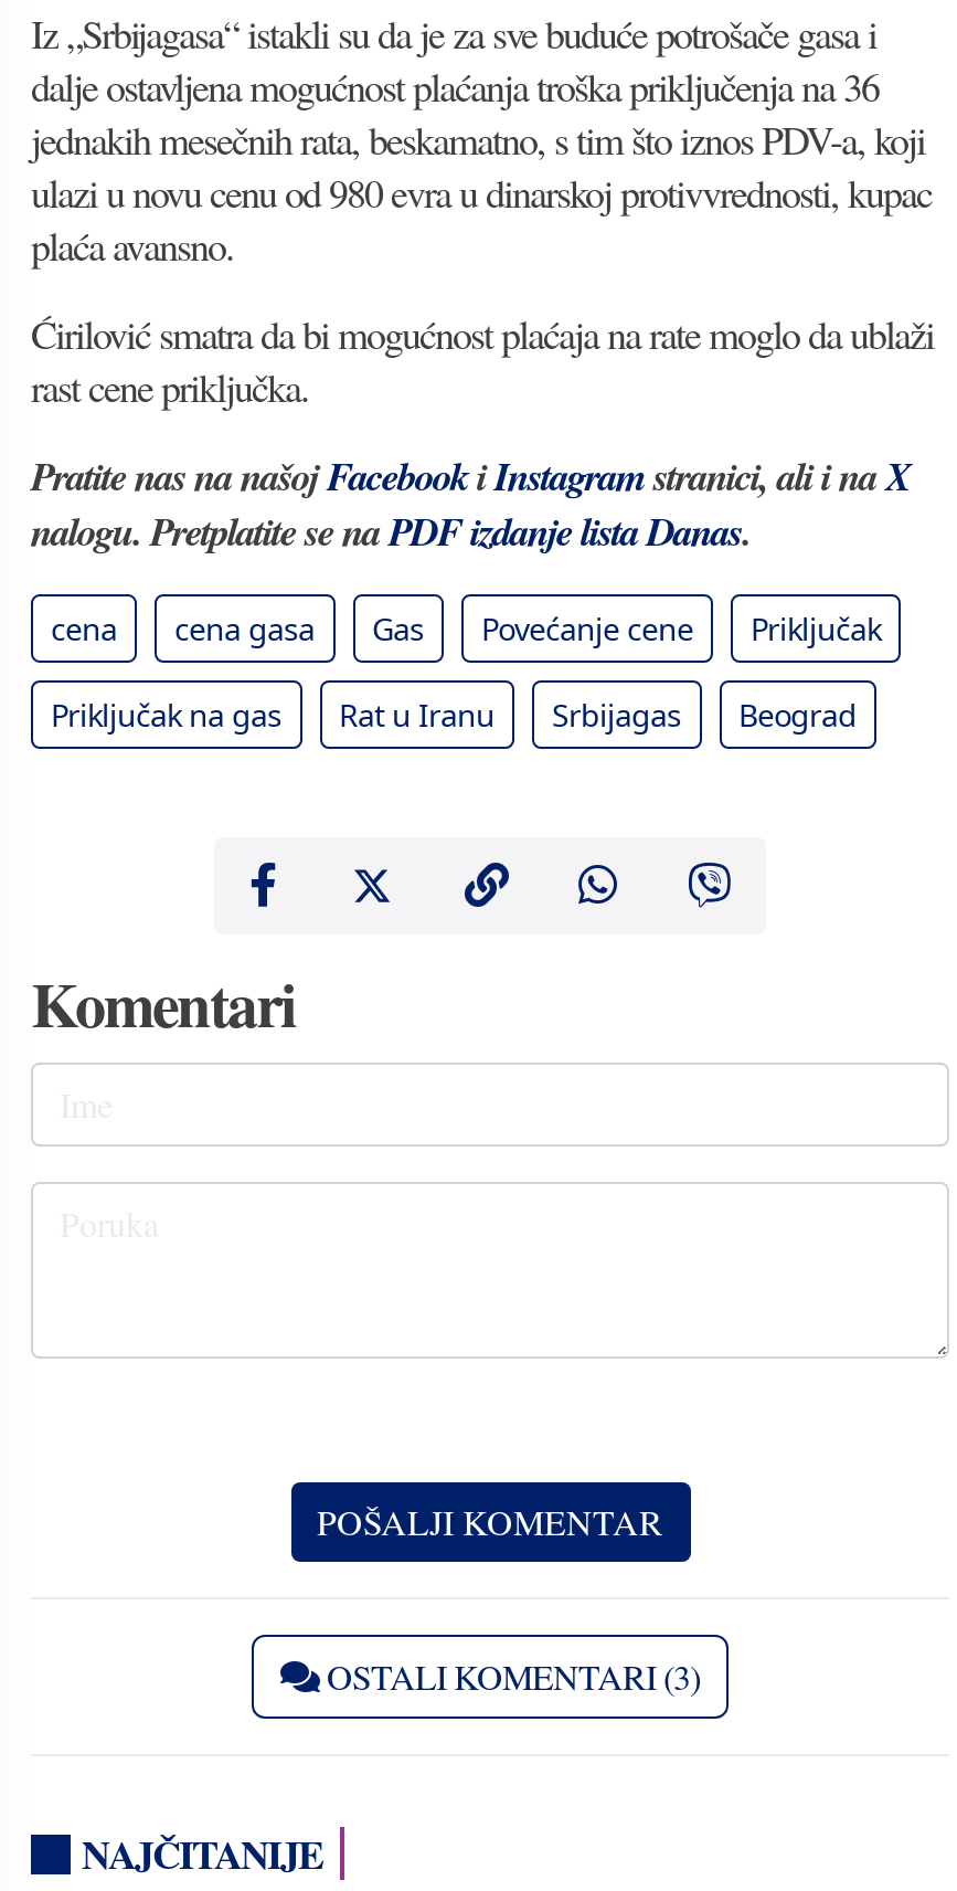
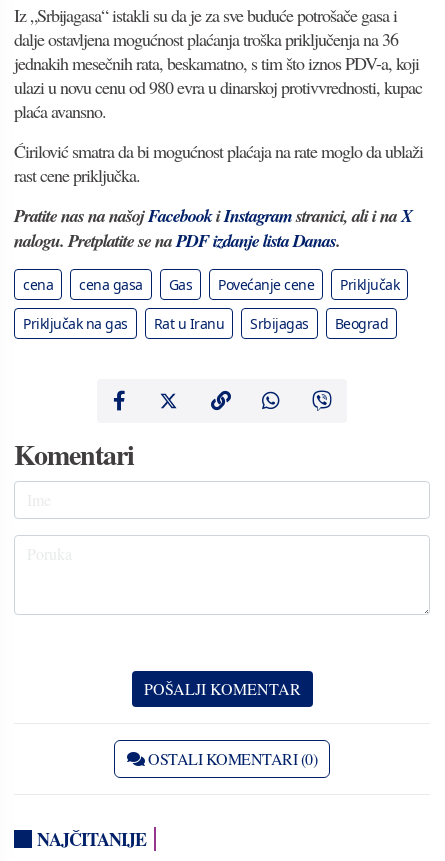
- OSTALI KOMENTARI (3)
+ OSTALI KOMENTARI (0)
